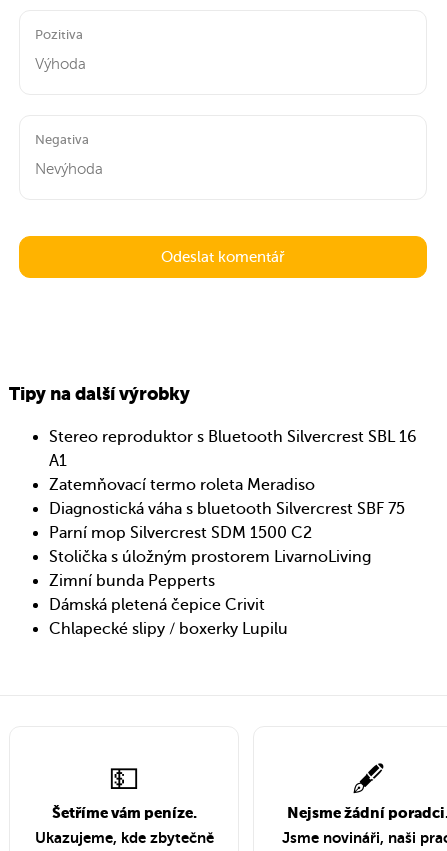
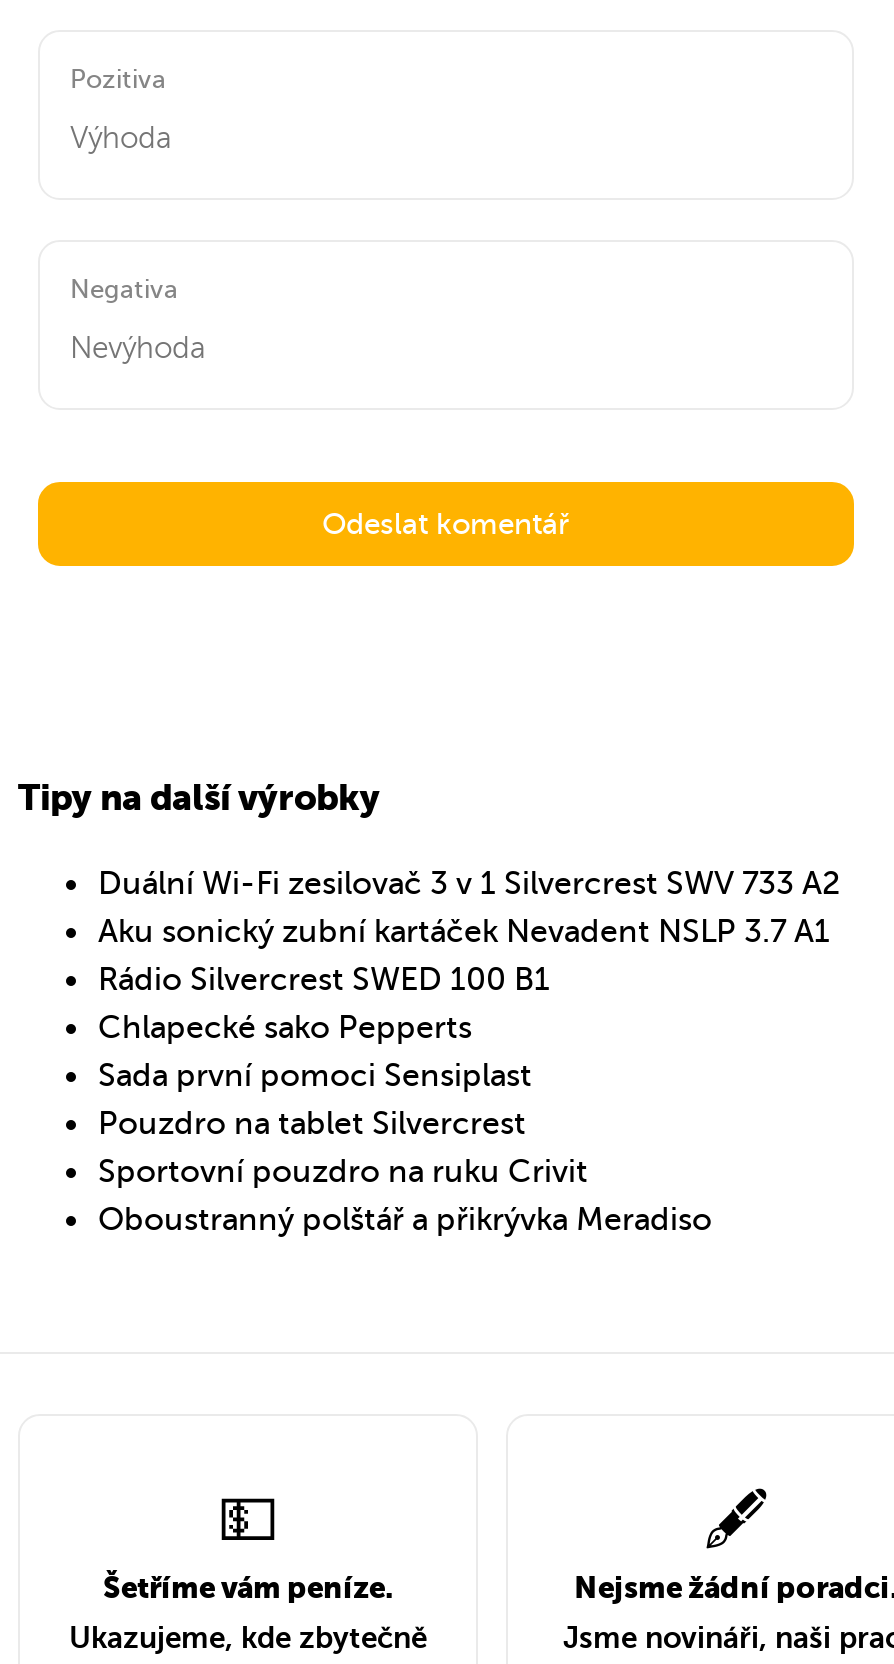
- Stereo reproduktor s Bluetooth Silvercrest SBL 16
- A1
- Zatemňovací termo roleta Meradiso
- Diagnostická váha s bluetooth Silvercrest SBF 75
- Parní mop Silvercrest SDM 1500 C2
- Stolička s úložným prostorem LivarnoLiving
- Zimní bunda Pepperts
- Dámská pletená čepice Crivit
- Chlapecké slipy / boxerky Lupilu
+ Duální Wi-Fi zesilovač 3 v 1 Silvercrest SWV 733 A2
+ Aku sonický zubní kartáček Nevadent NSLP 3.7 A1
+ Rádio Silvercrest SWED 100 B1
+ Chlapecké sako Pepperts
+ Sada první pomoci Sensiplast
+ Pouzdro na tablet Silvercrest
+ Sportovní pouzdro na ruku Crivit
+ Oboustranný polštář a přikrývka Meradiso
